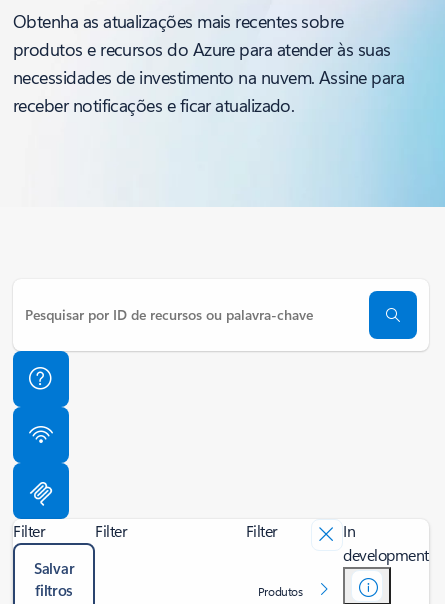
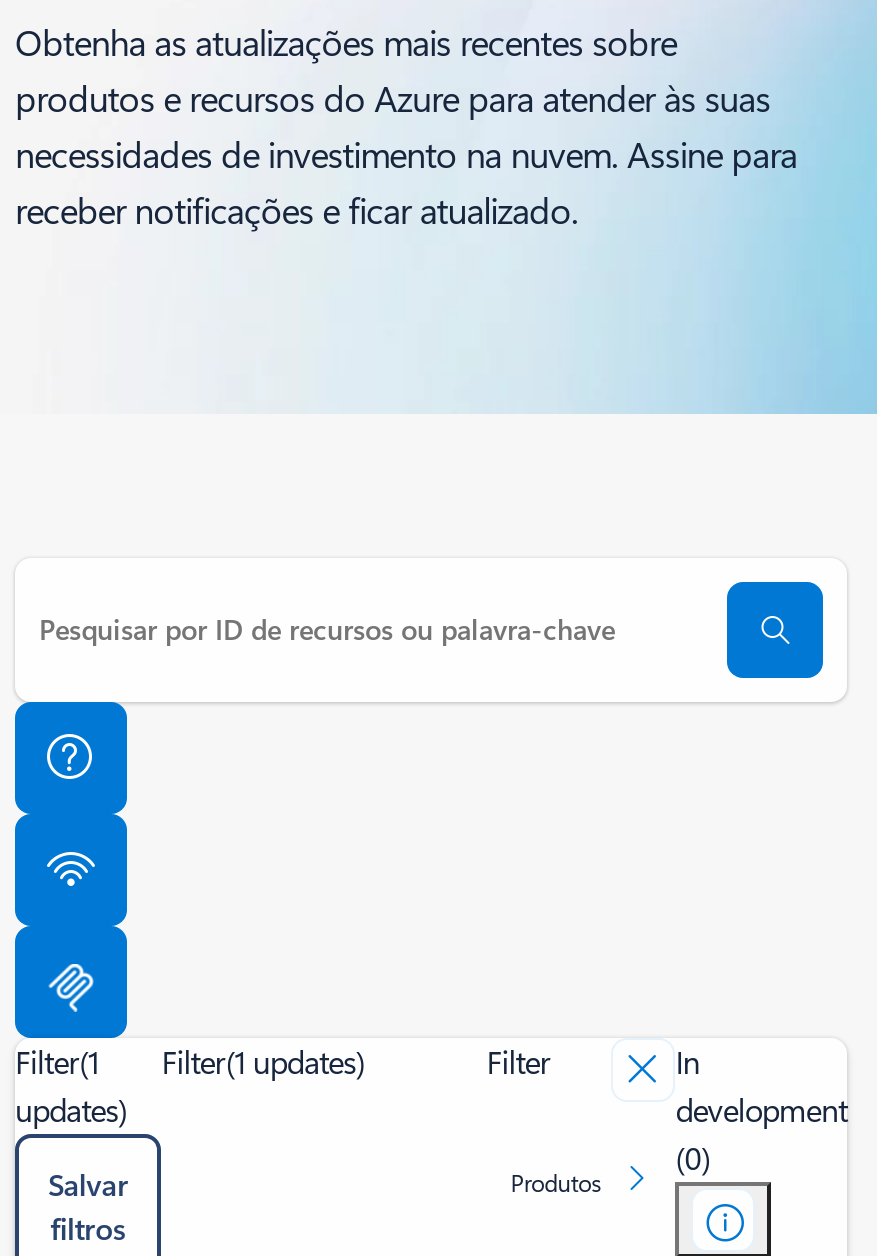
- Filter
+ Filter(1
+ updates)

- Filter
+ Filter(1 updates)

+ (0)
